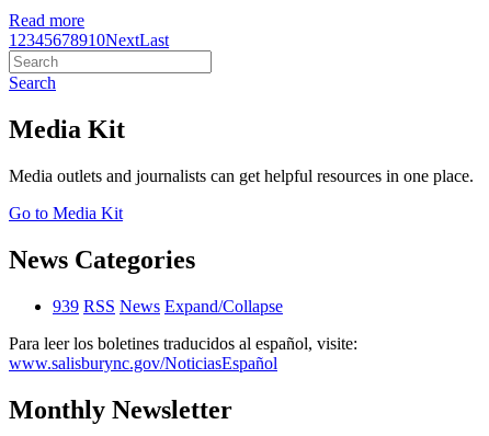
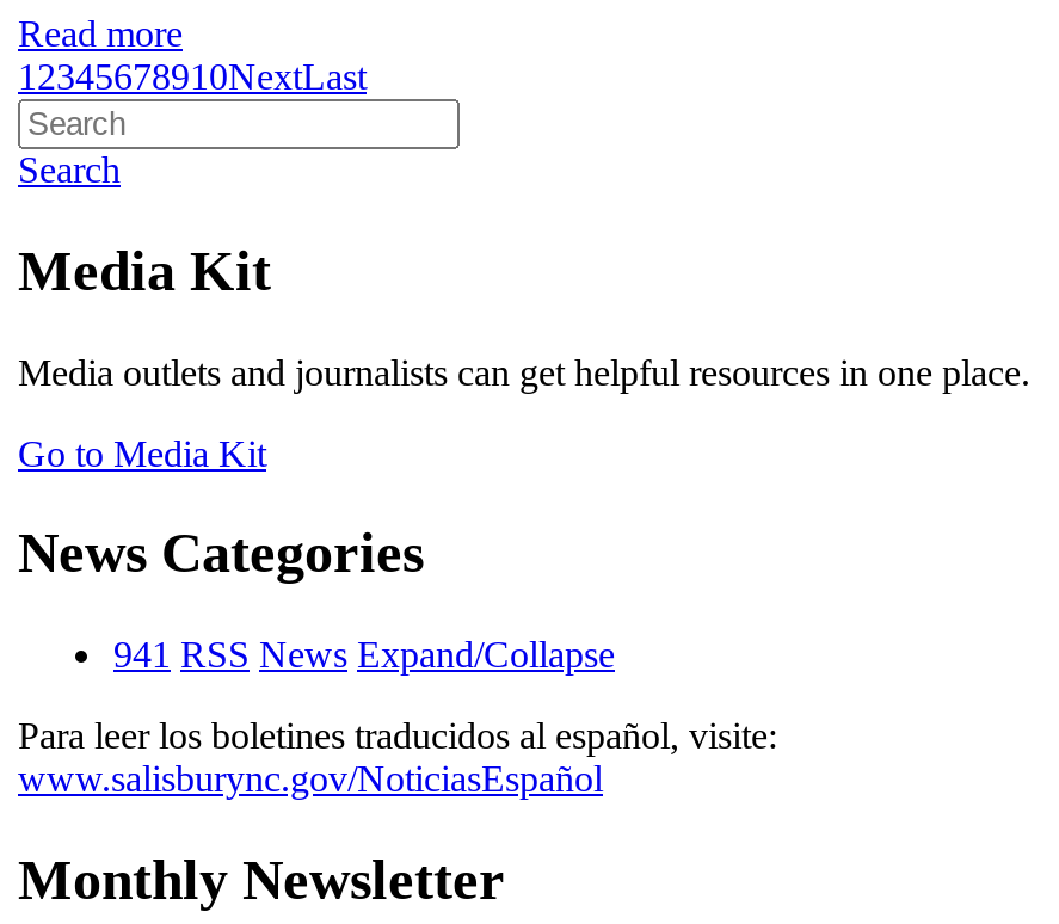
- 939 RSS News Expand/Collapse
+ 941 RSS News Expand/Collapse
